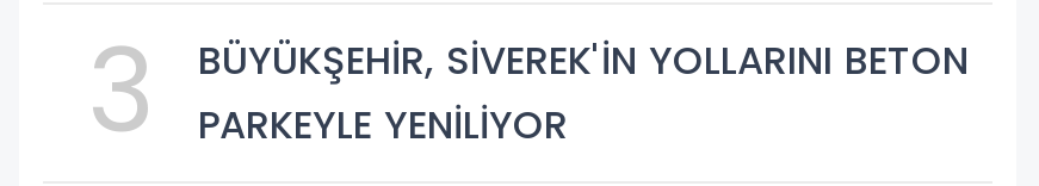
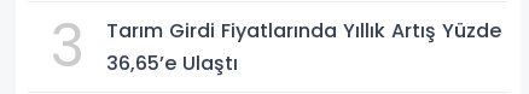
- BÜYÜKŞEHİR, SİVEREK'İN YOLLARINI BETON
- PARKEYLE YENİLİYOR
+ Tarım Girdi Fiyatlarında Yıllık Artış Yüzde
+ 36,65’e Ulaştı
